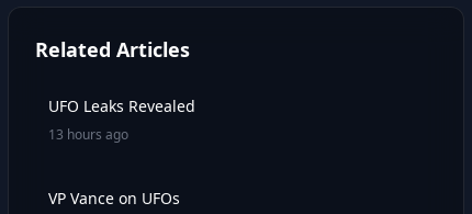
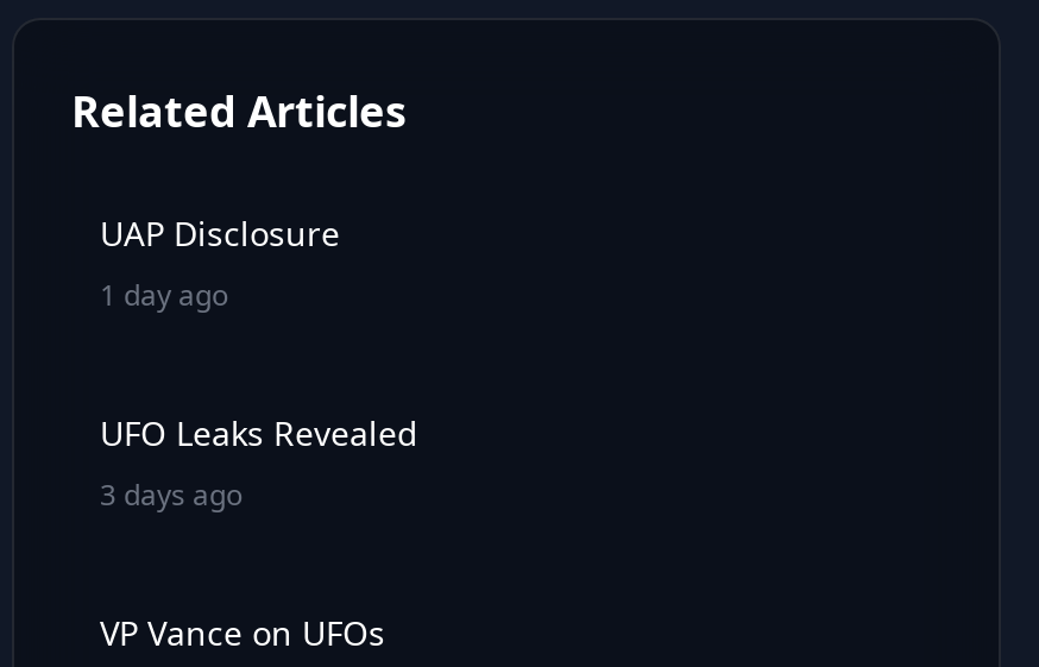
+ UAP Disclosure
+ 1 day ago

- 13 hours ago
+ 3 days ago
